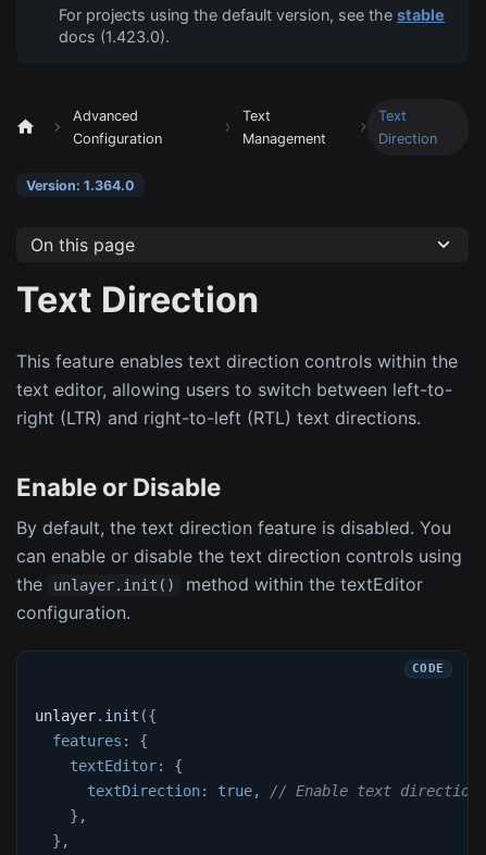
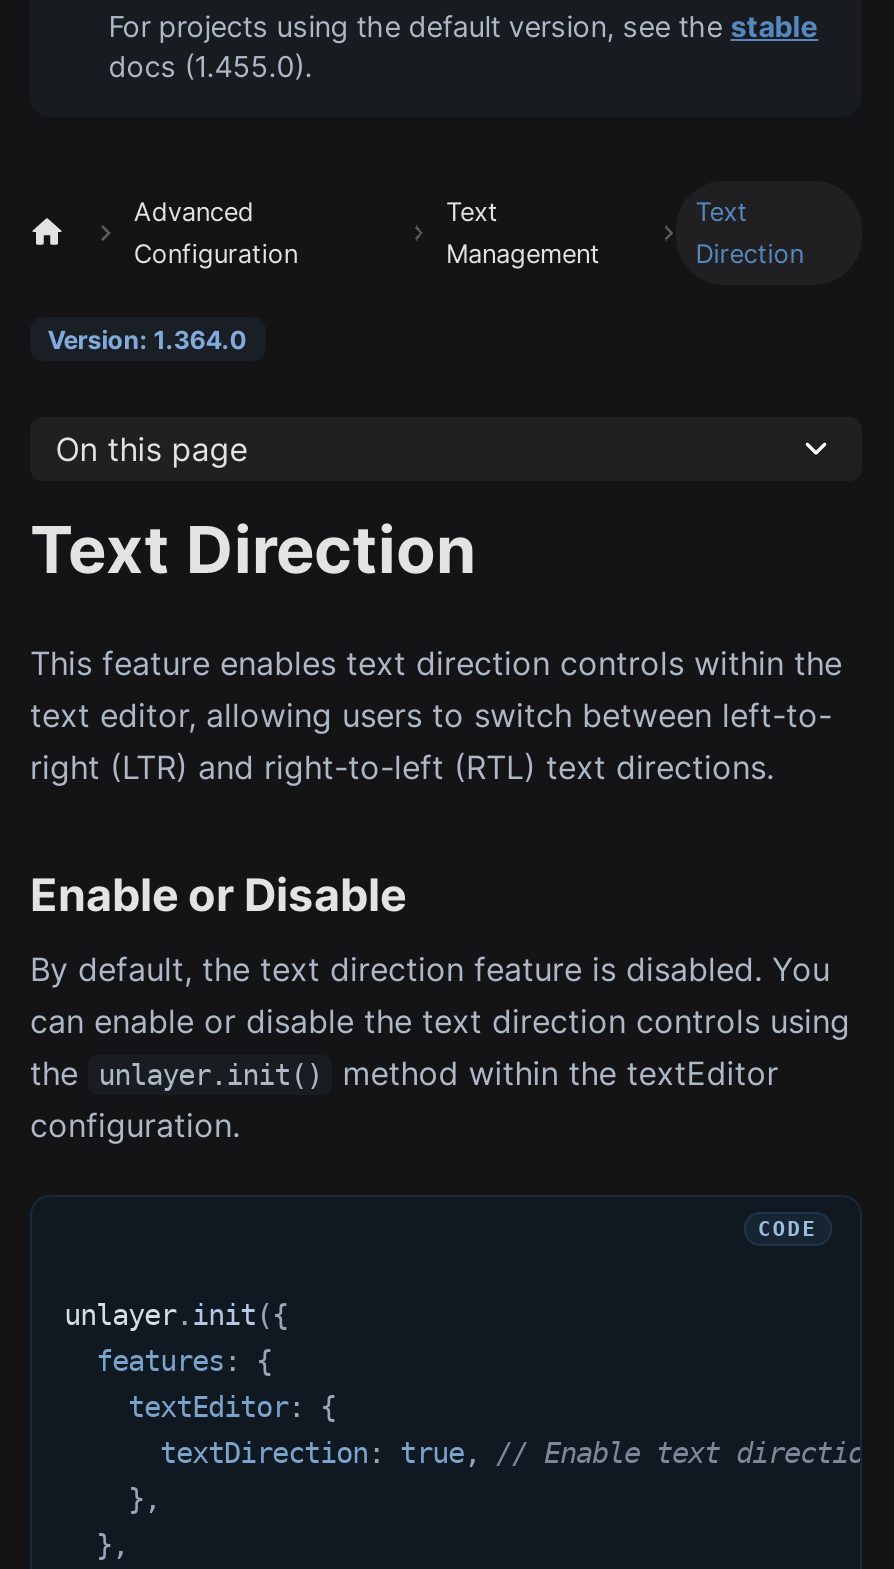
- docs (1.423.0).
+ docs (1.455.0).
